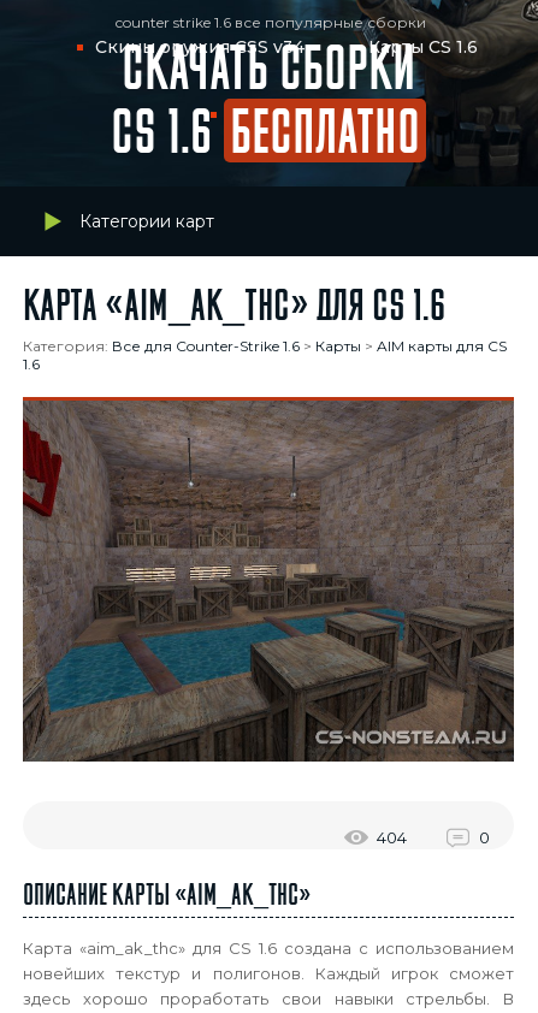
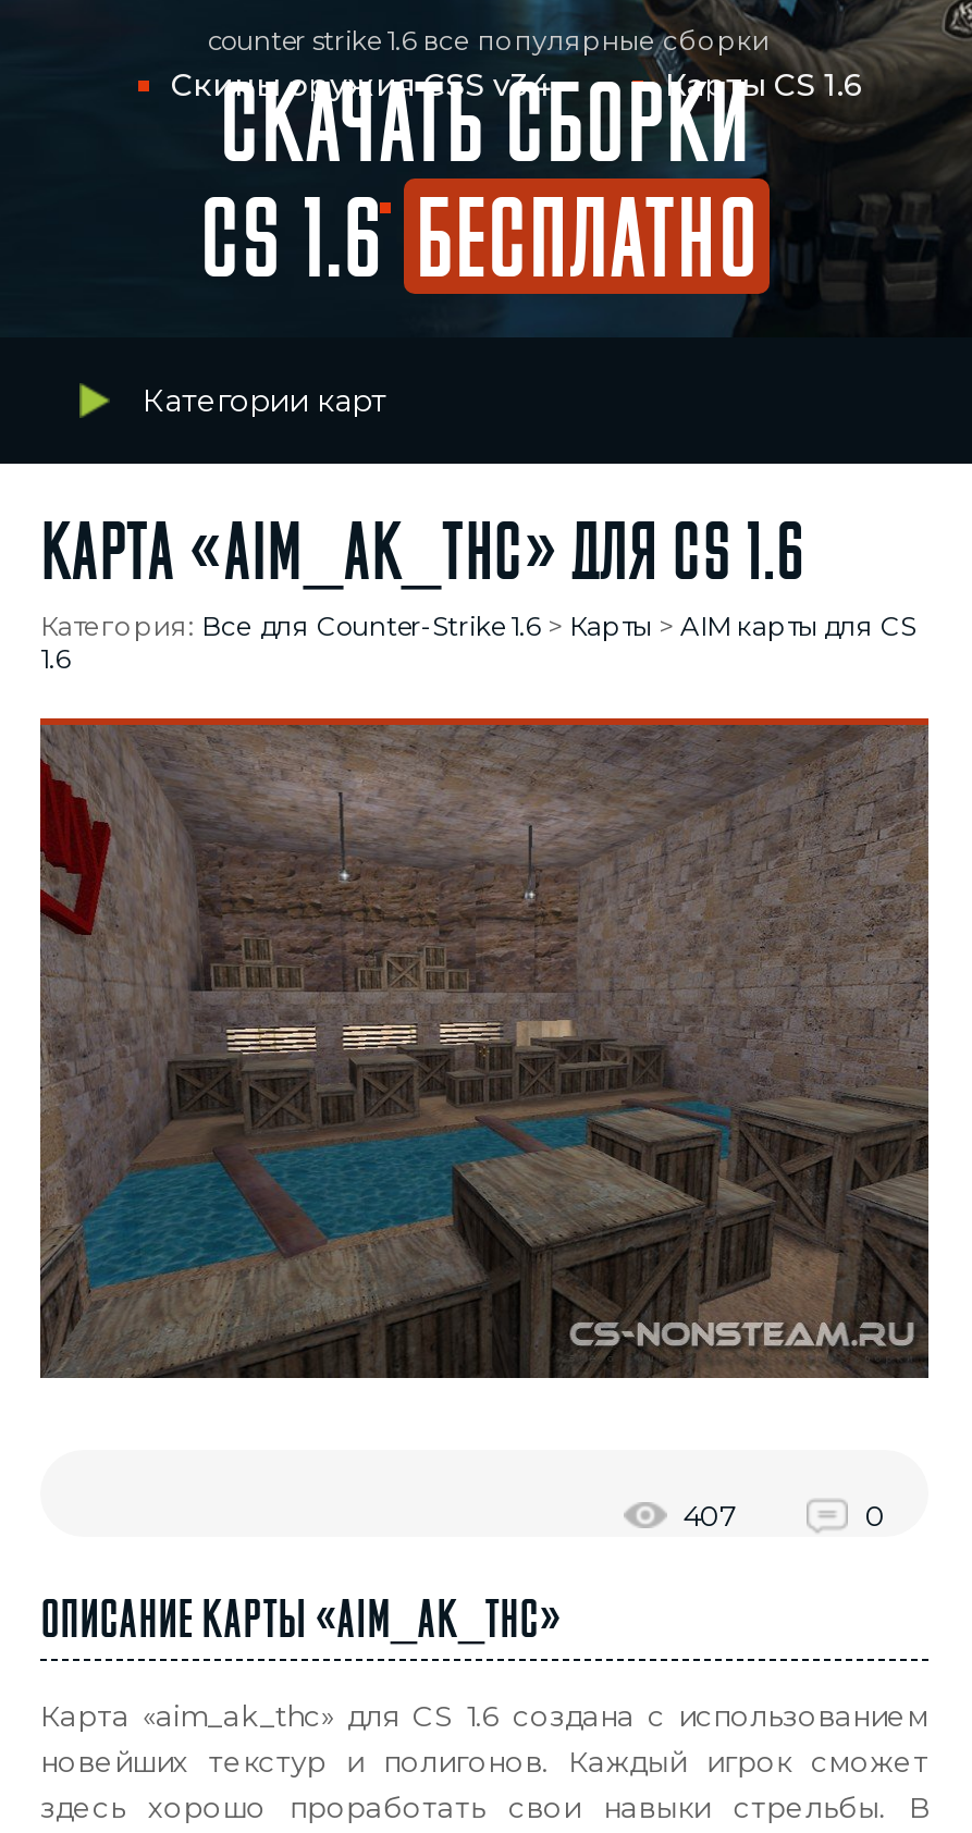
- 404
+ 407
